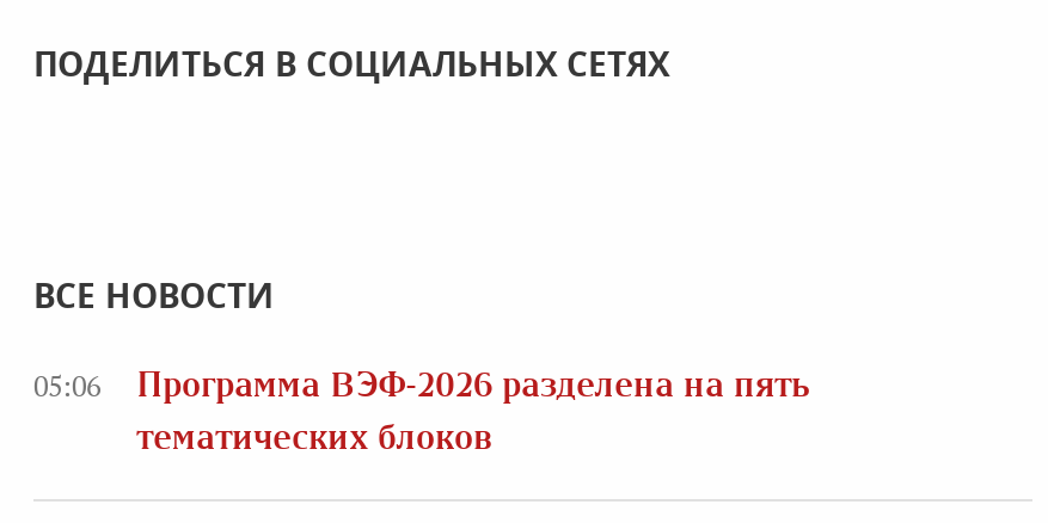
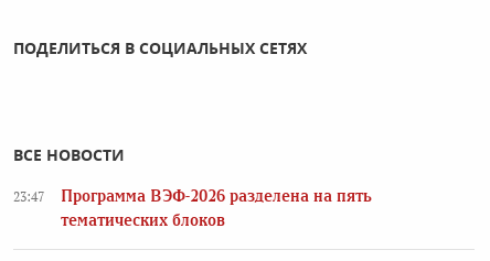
- 05:06 Программа ВЭФ-2026 разделена на пять
+ 23:47 Программа ВЭФ-2026 разделена на пять
